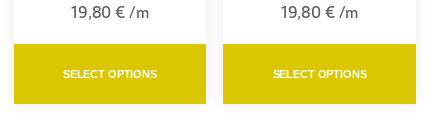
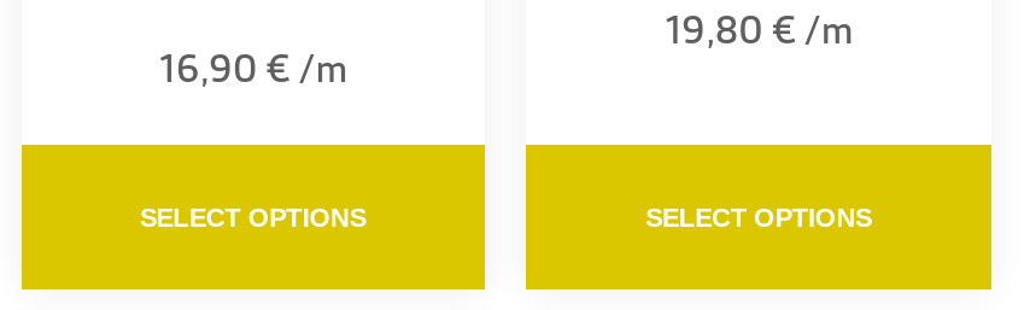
- 19,80 €/m
+ 16,90 €/m
